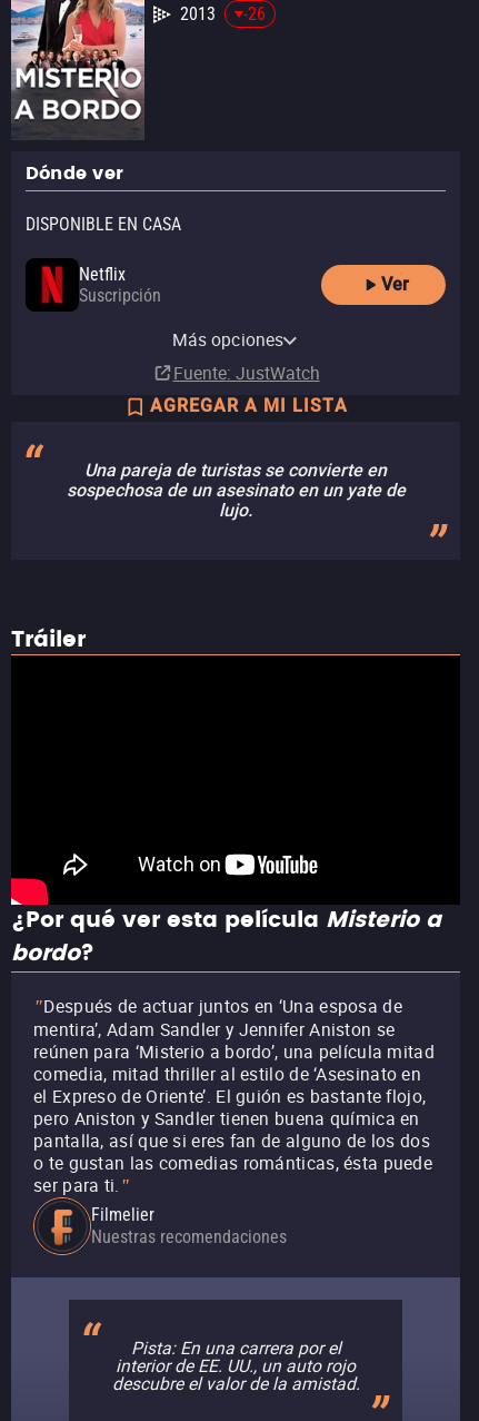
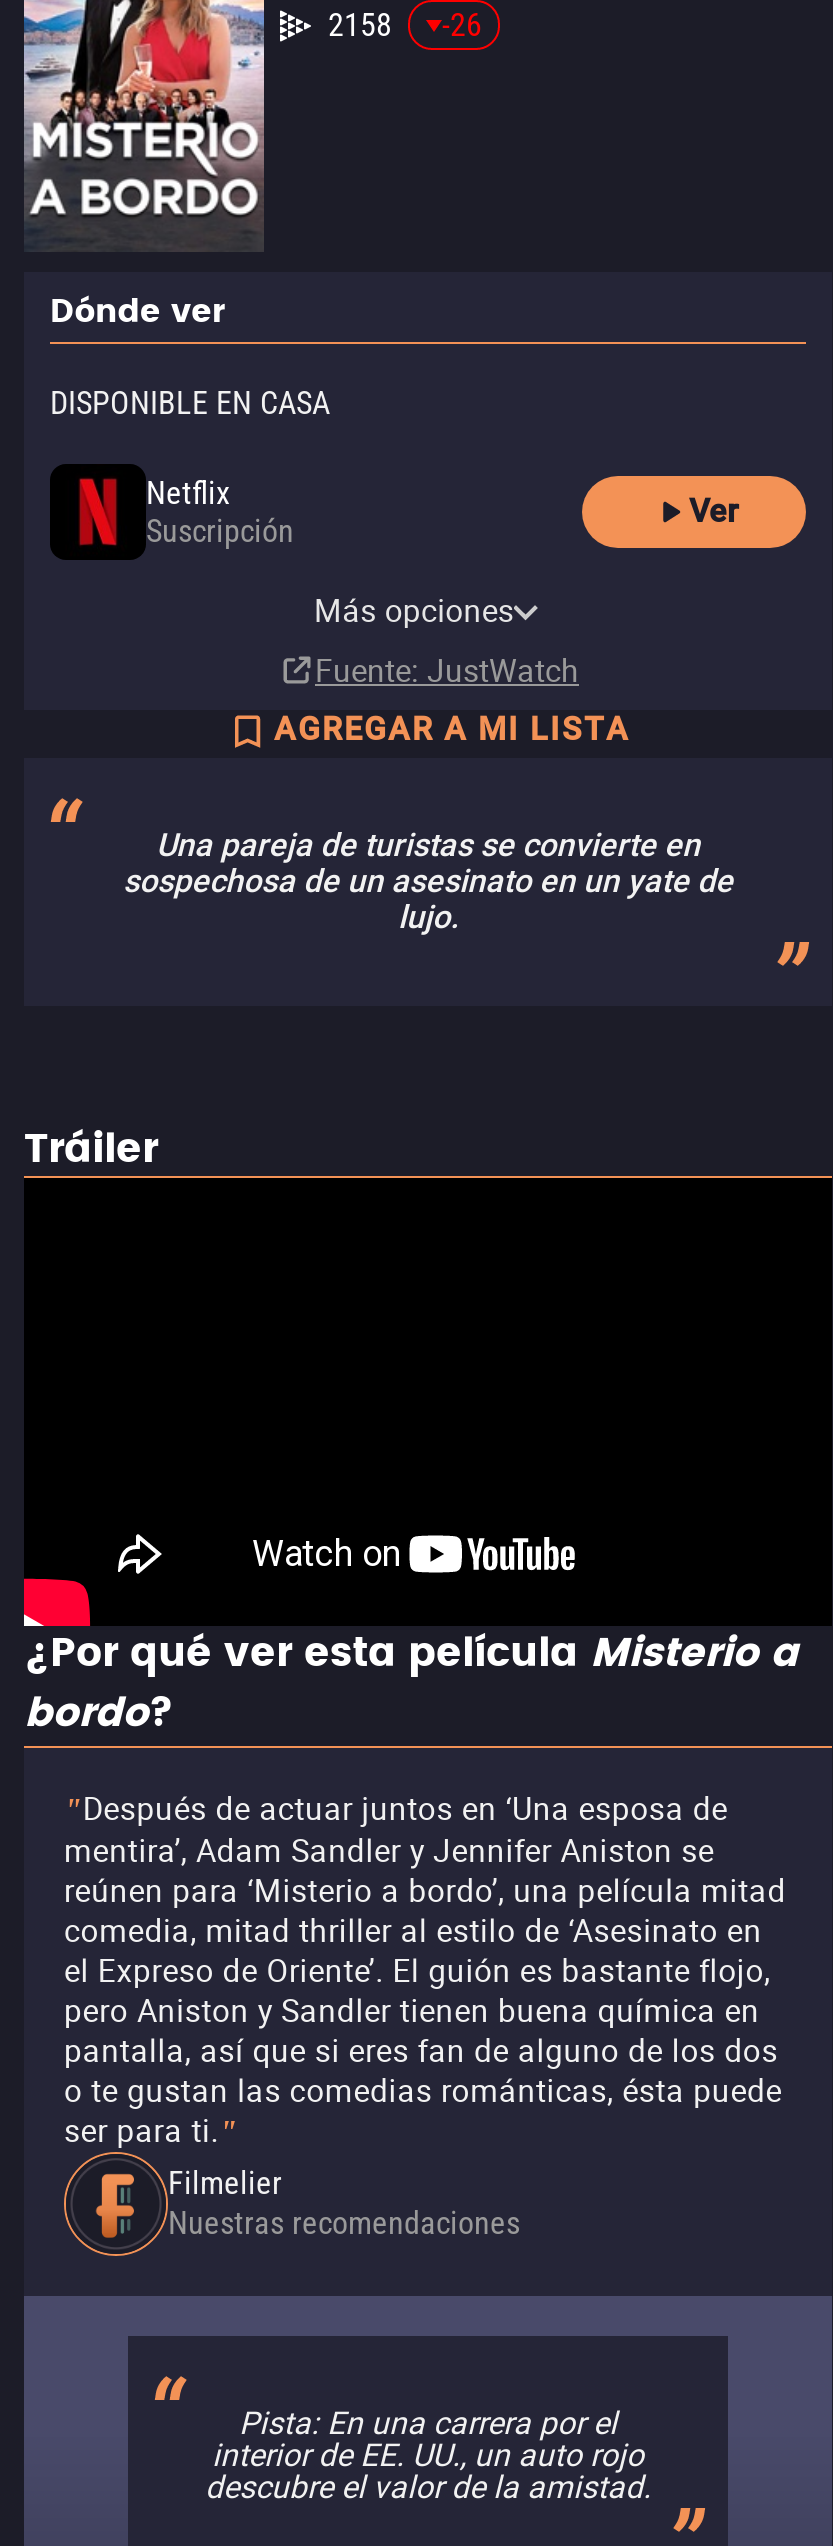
- 2013 -26
+ 2158 -26
